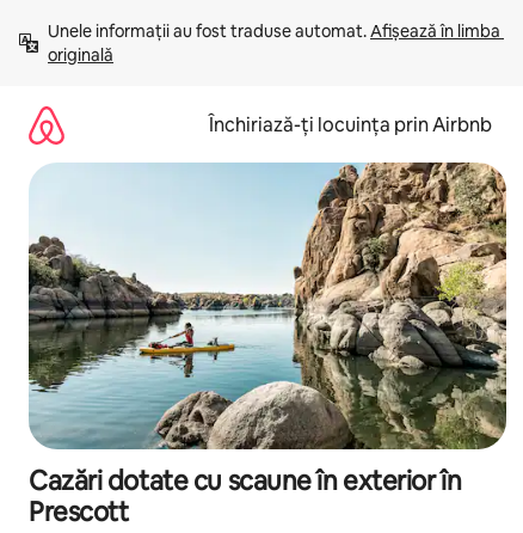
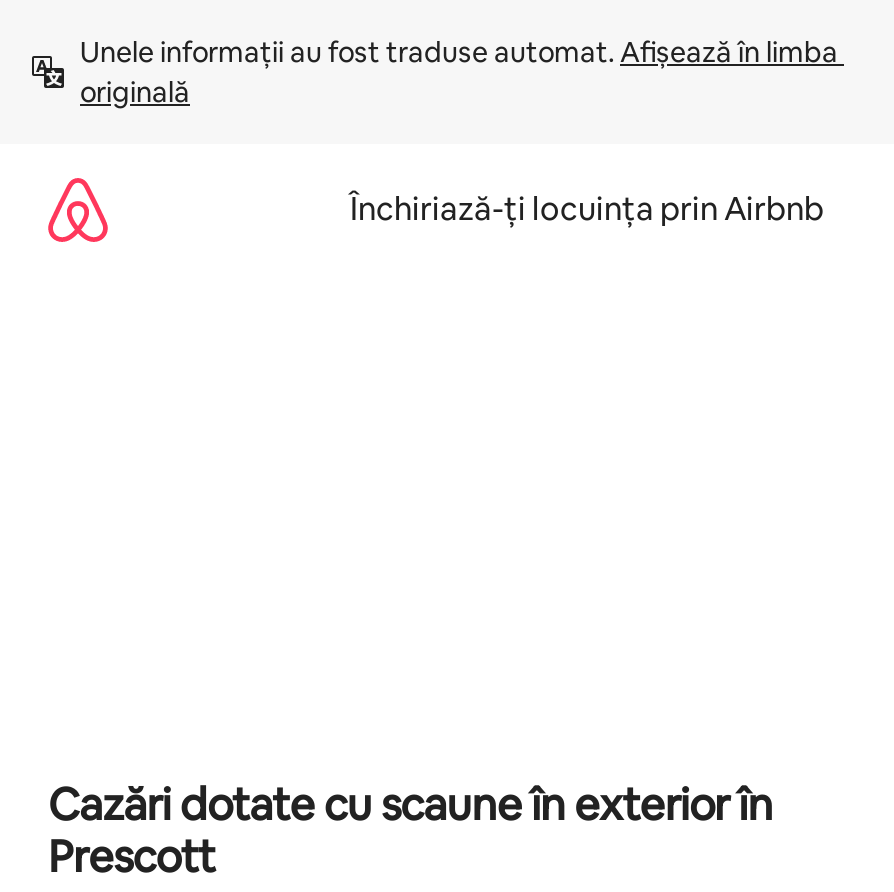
- [image]
